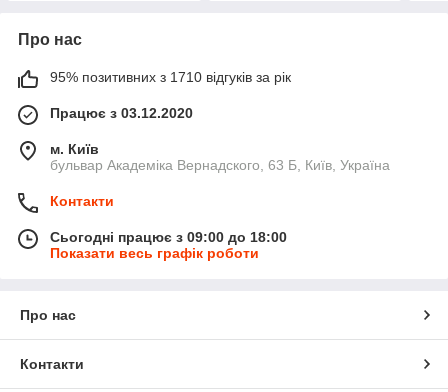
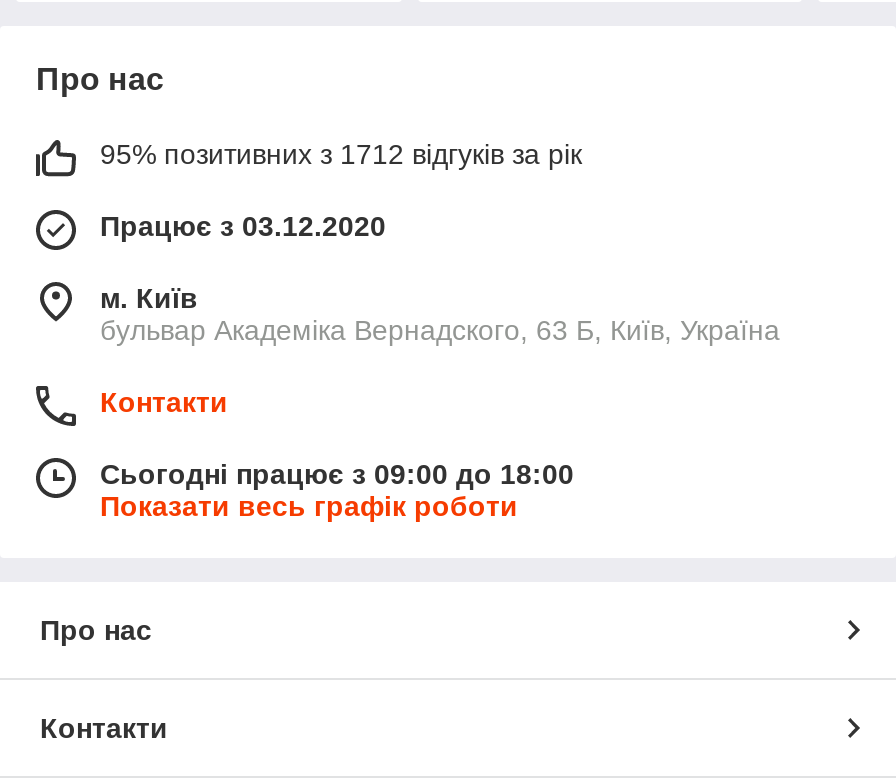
- 95% позитивних з 1710 відгуків за рік
+ 95% позитивних з 1712 відгуків за рік
